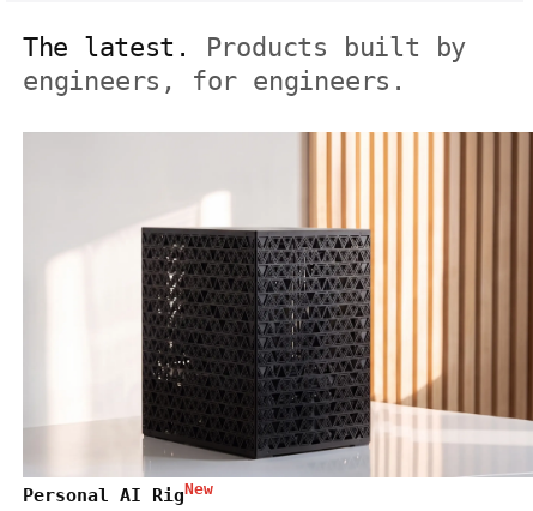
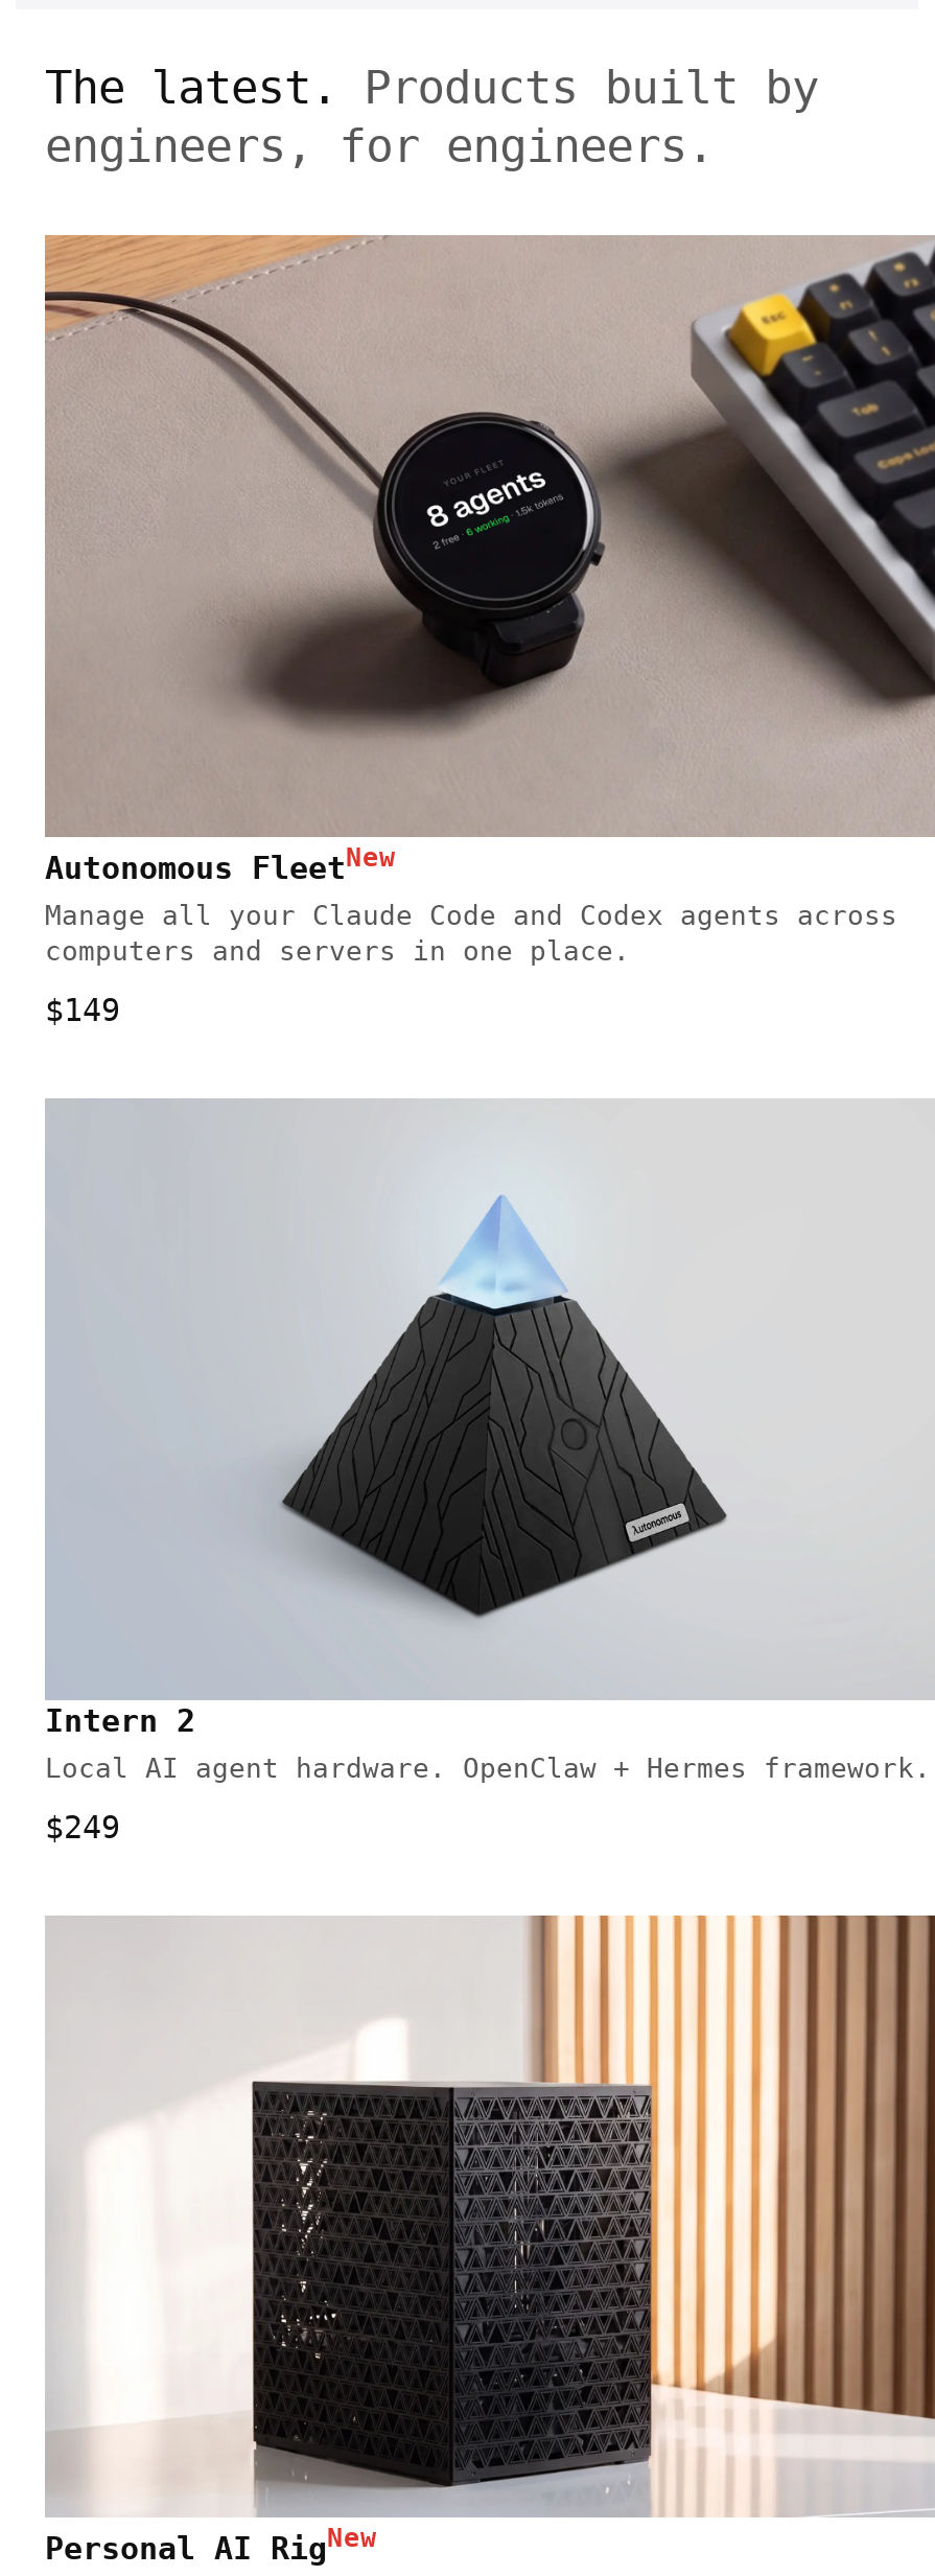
+ [image]
+ Autonomous FleetNew
+ Manage all your Claude Code and Codex agents across
+ computers and servers in one place.
+ $149

+ [image]
+ Intern 2
+ Local AI agent hardware. OpenClaw + Hermes framework.
+ $249
